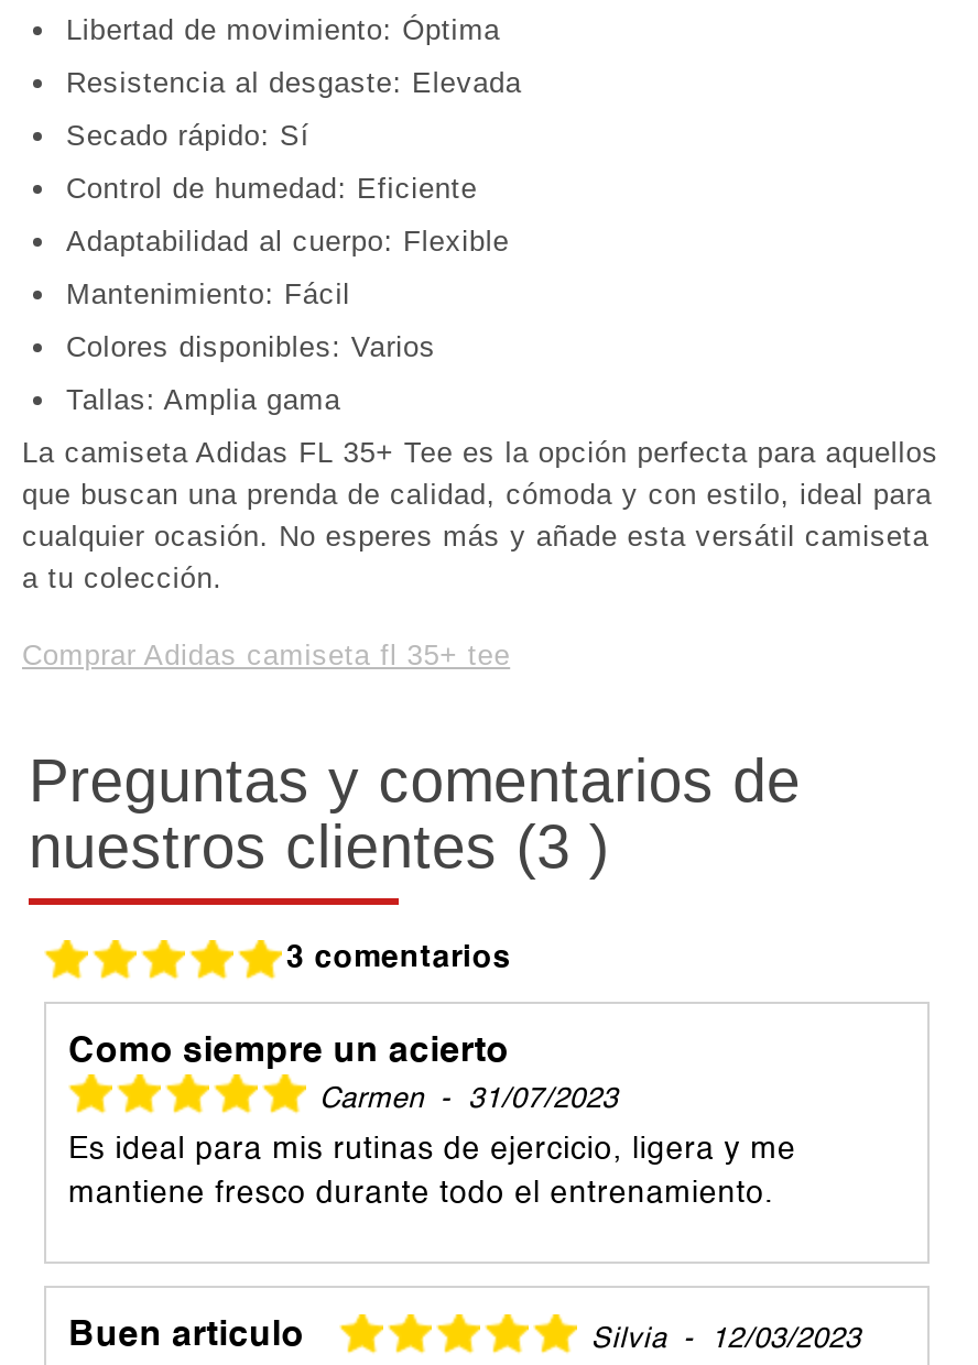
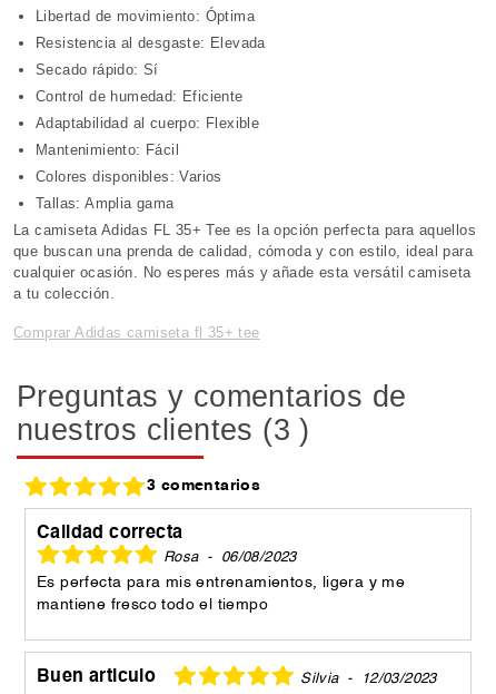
- Como siempre un acierto
+ Calidad correcta

- Carmen
- - 31/07/2023
+ Rosa
+ - 06/08/2023

- Es ideal para mis rutinas de ejercicio, ligera y me
+ Es perfecta para mis entrenamientos, ligera y me

- mantiene fresco durante todo el entrenamiento.
+ mantiene fresco todo el tiempo
